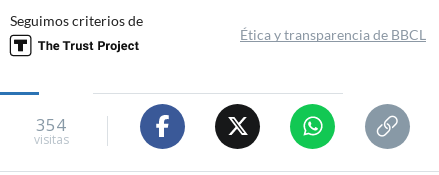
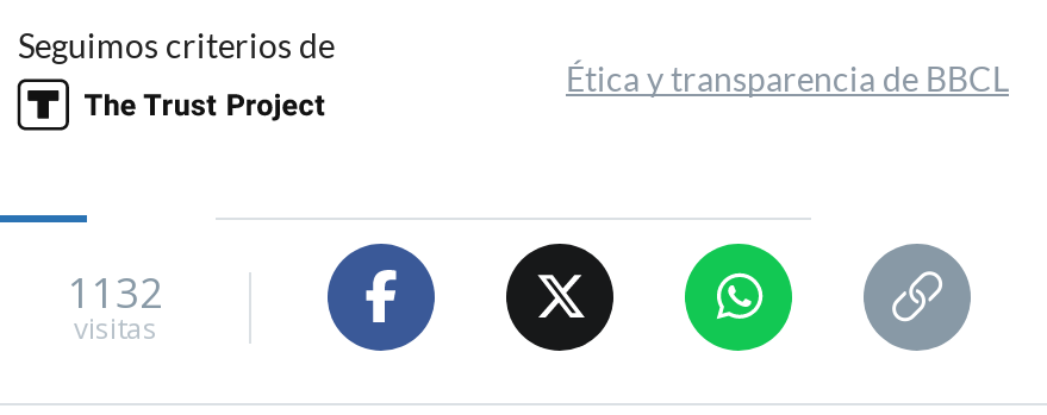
- 354
+ 1132
